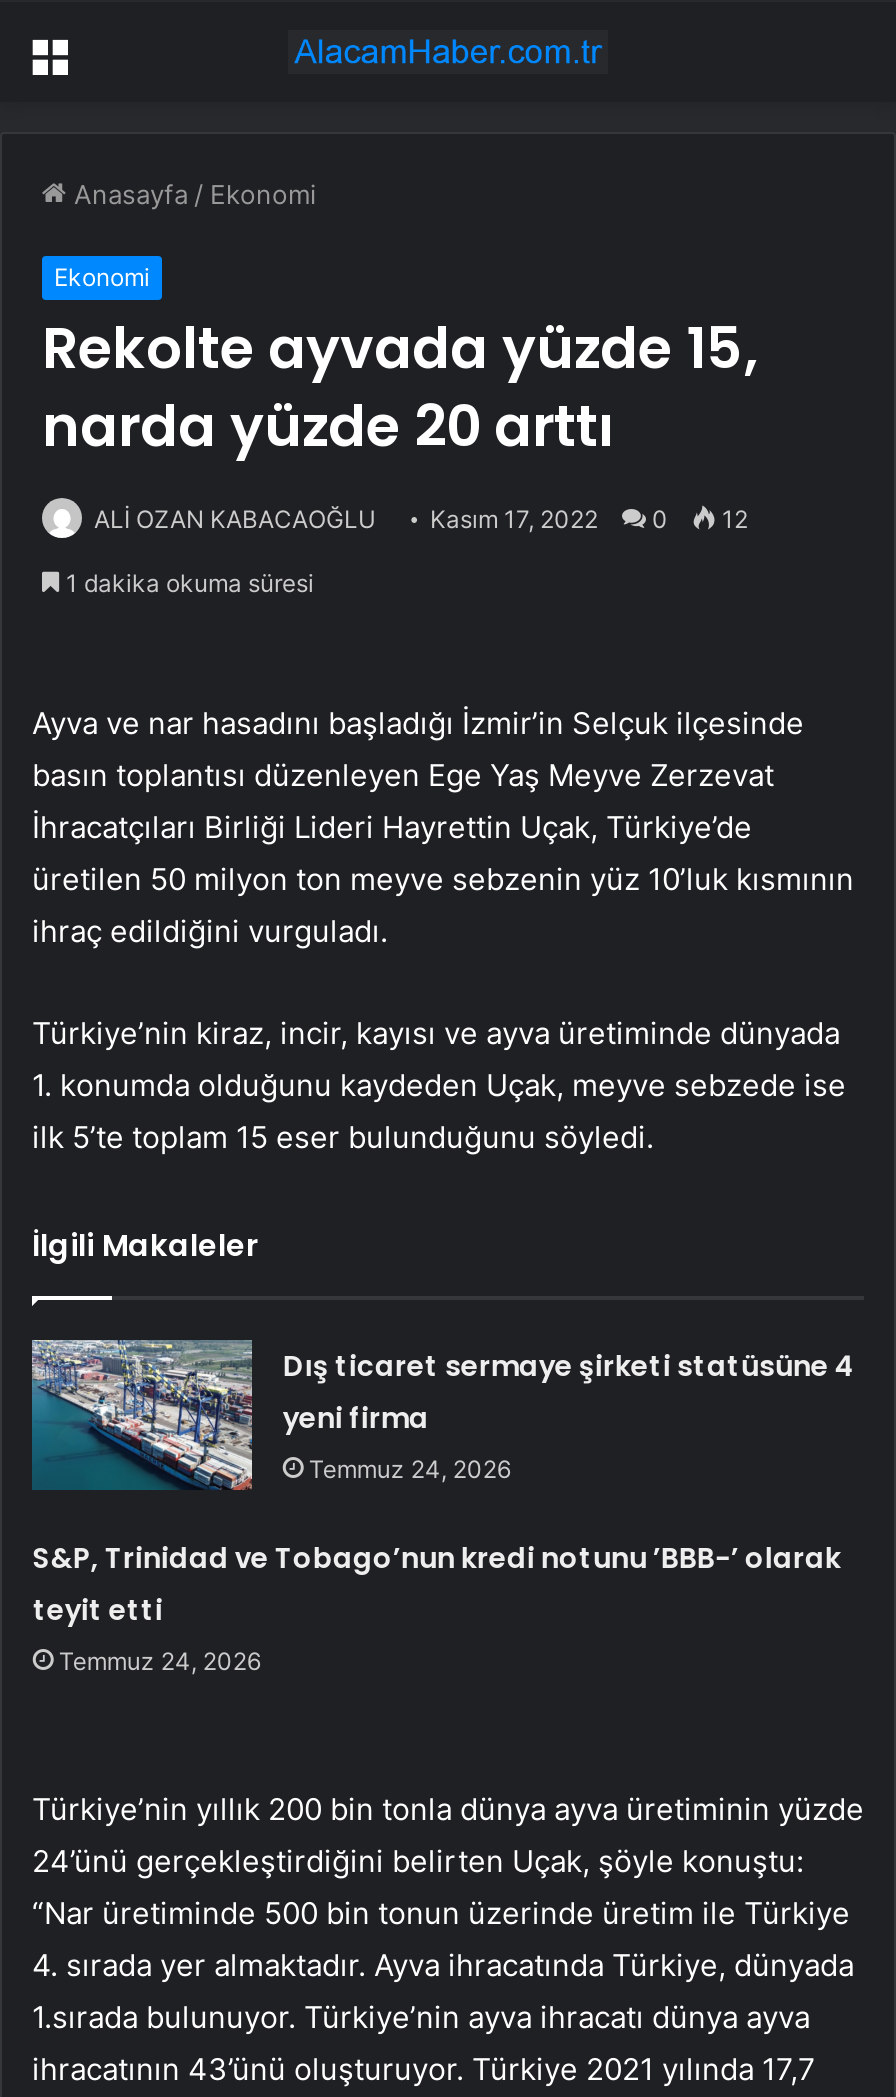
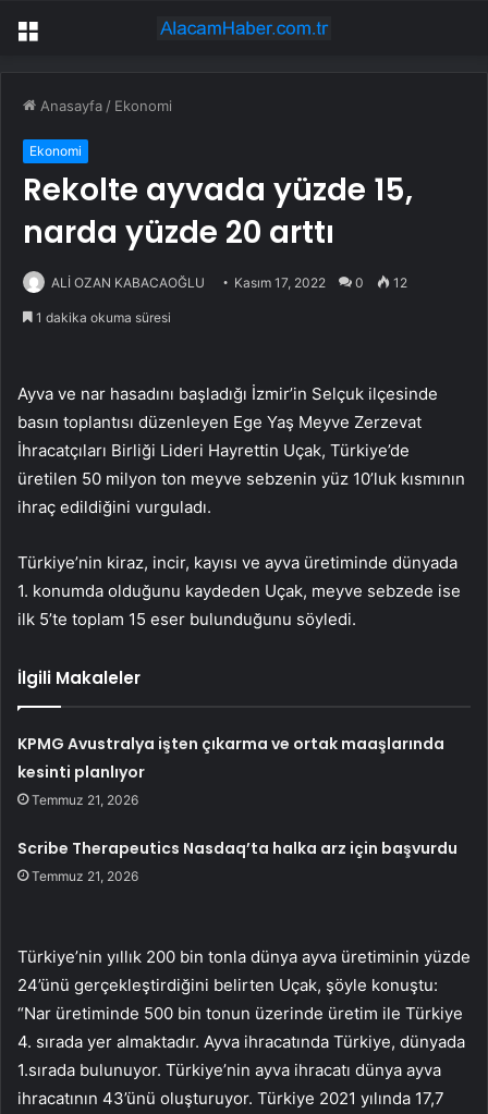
- Dış ticaret sermaye şirketi statüsüne 4
- yeni firma
- Temmuz 24, 2026
+ KPMG Avustralya işten çıkarma ve ortak maaşlarında
+ kesinti planlıyor
+ Temmuz 21, 2026

- S&P, Trinidad ve Tobago’nun kredi notunu ’BBB-’ olarak
- teyit etti
- Temmuz 24, 2026
+ Scribe Therapeutics Nasdaq’ta halka arz için başvurdu
+ Temmuz 21, 2026
